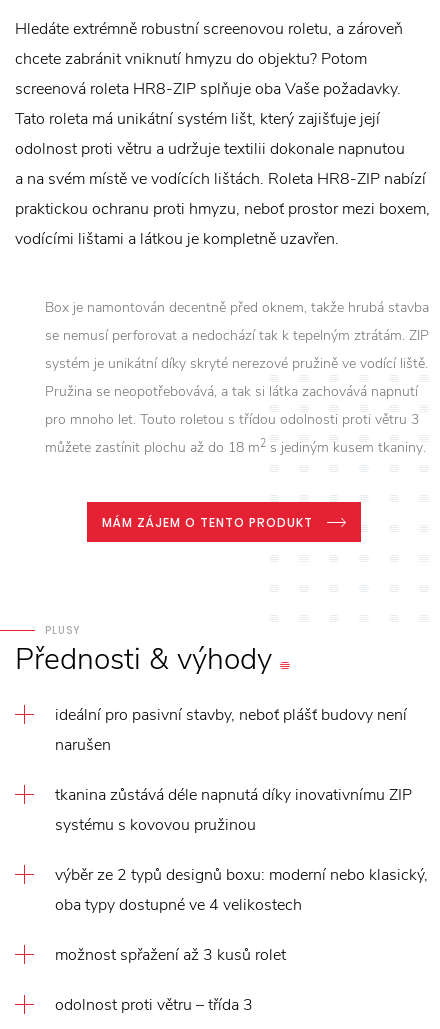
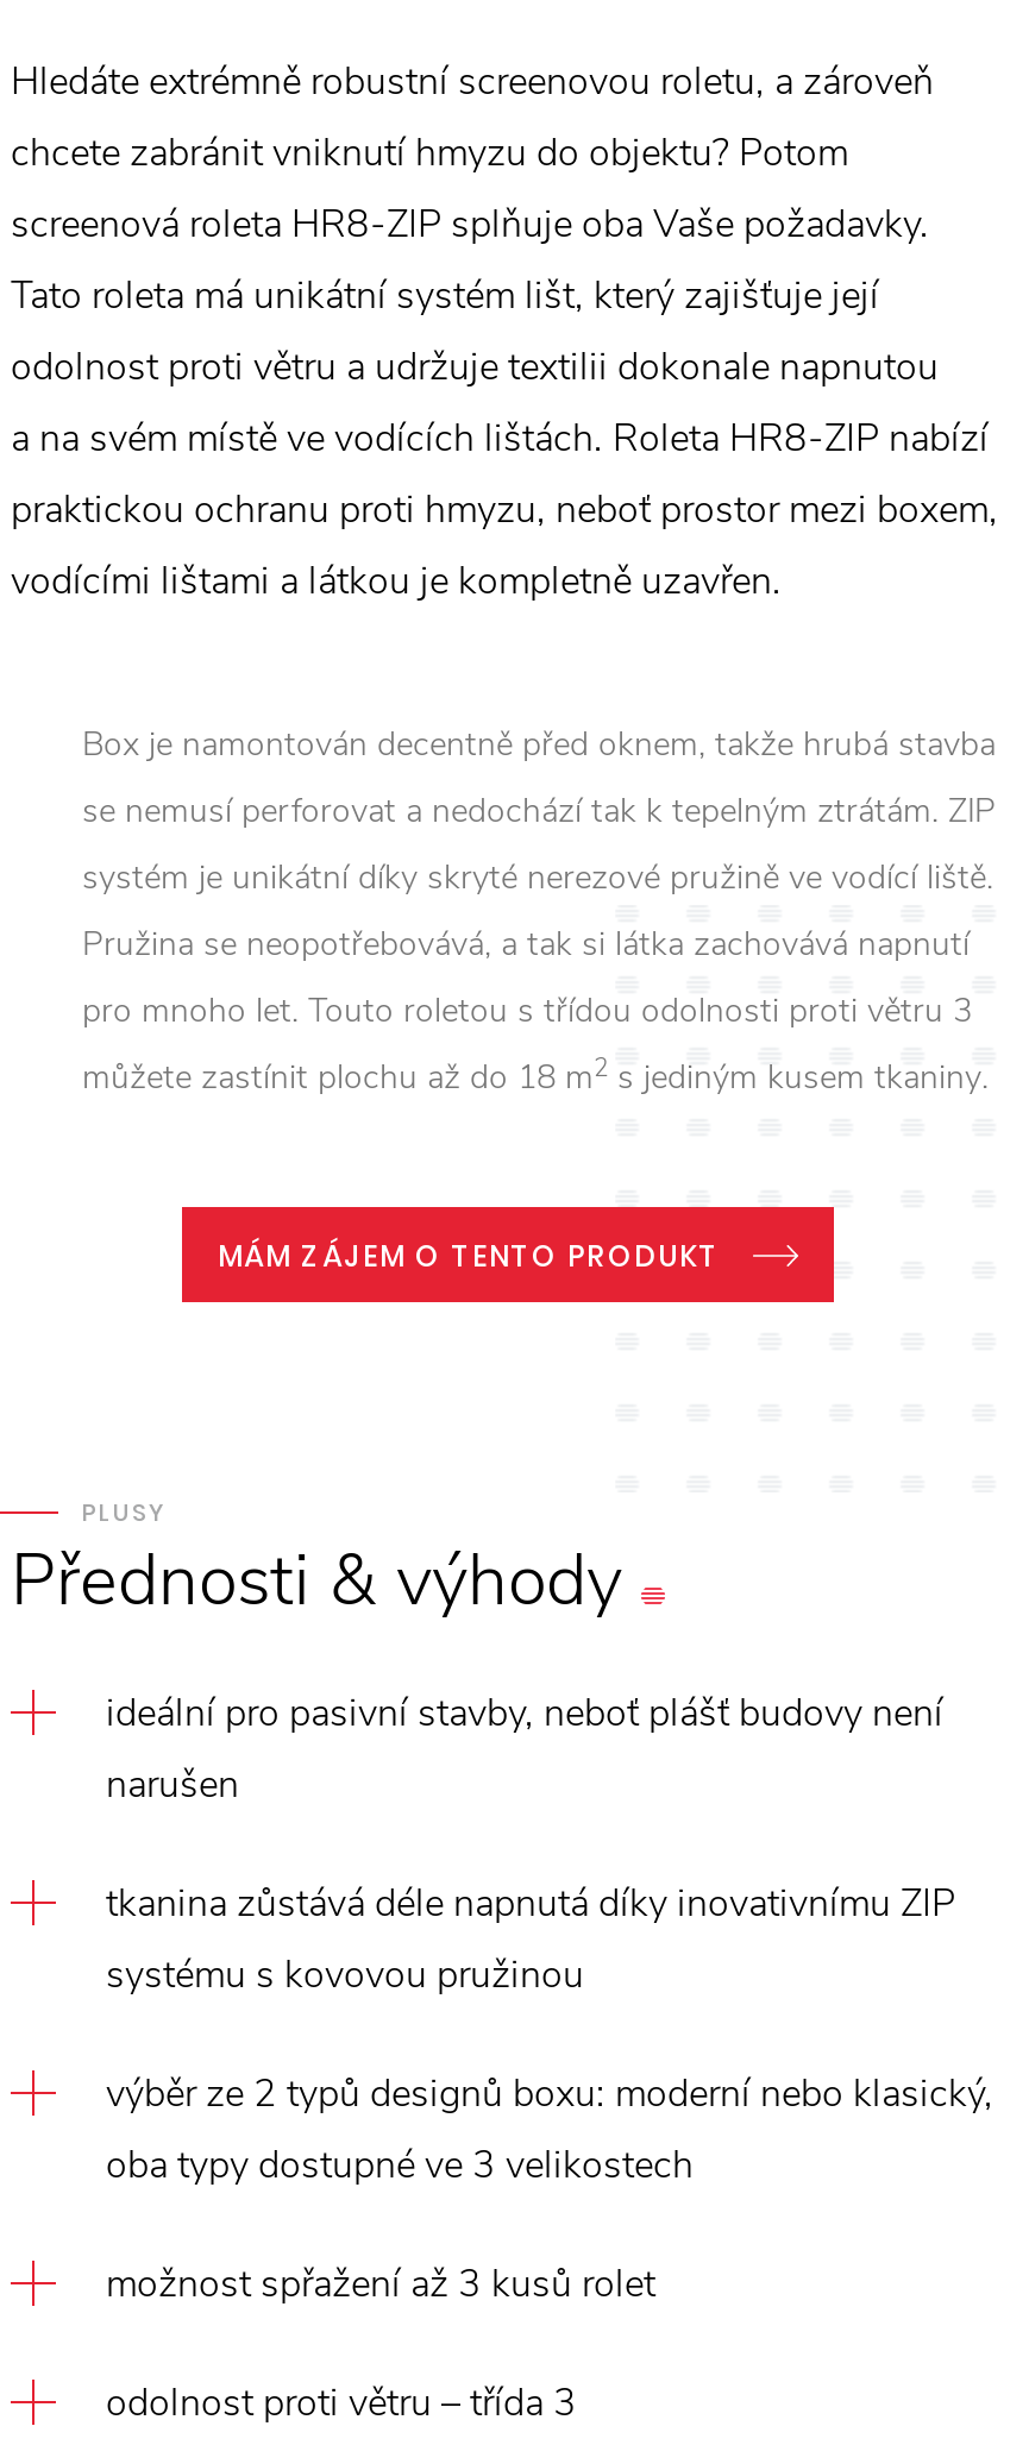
- oba typy dostupné ve 4 velikostech
+ oba typy dostupné ve 3 velikostech
